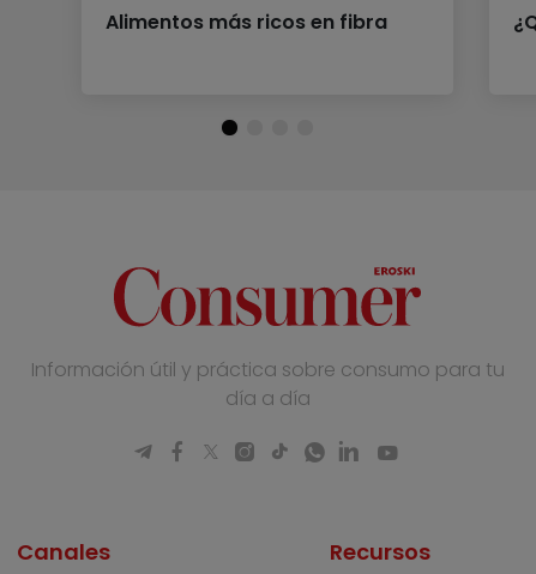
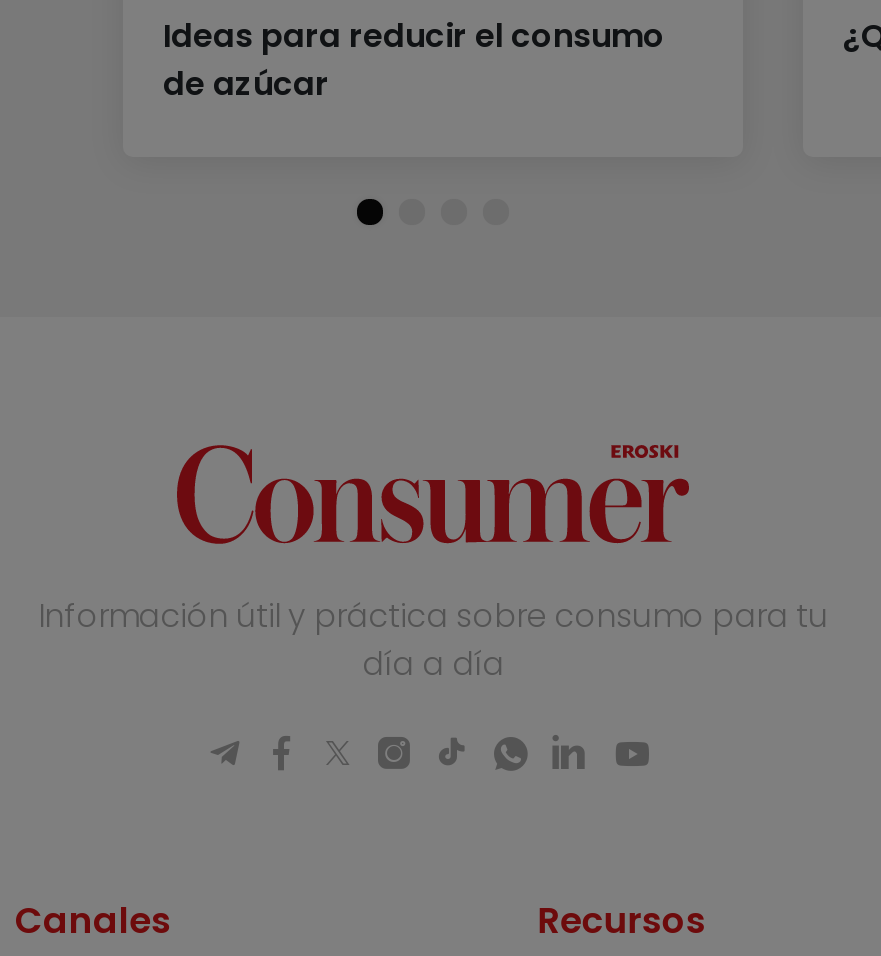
- Alimentos más ricos en fibra
+ Ideas para reducir el consumo
+ de azúcar
